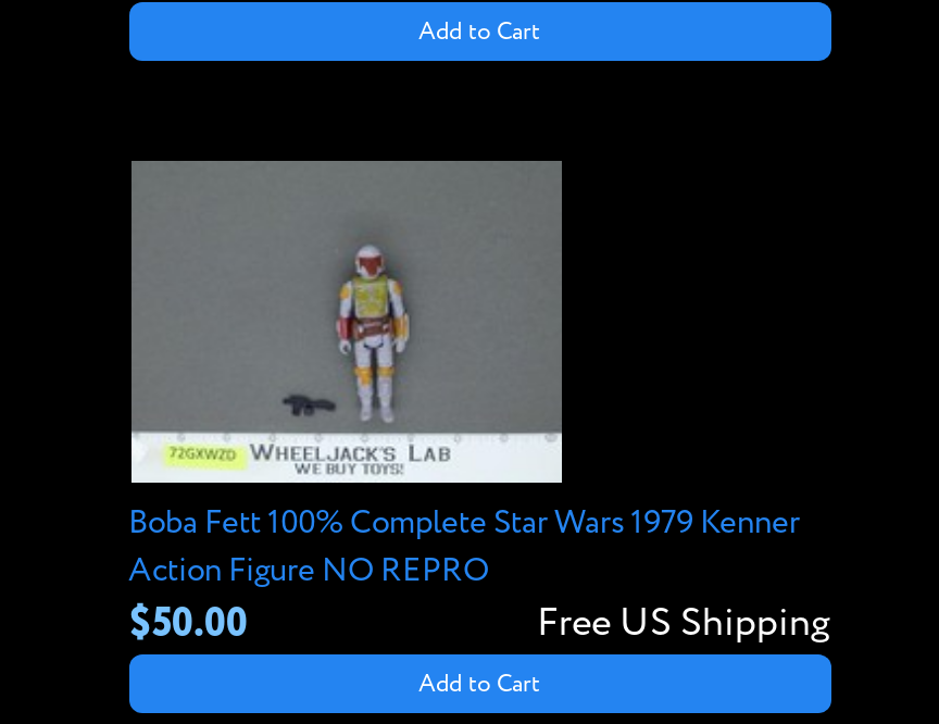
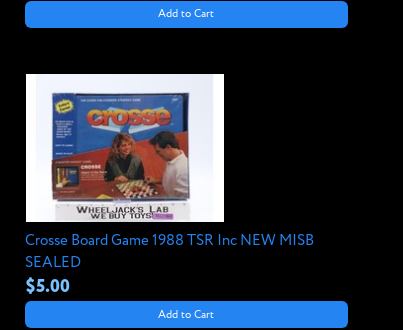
- [image]
- Boba Fett 100% Complete Star Wars 1979 Kenner
+ [image]
+ Crosse Board Game 1988 TSR Inc NEW MISB

- Action Figure NO REPRO
- $50.00
- Free US Shipping
+ SEALED
+ $5.00
